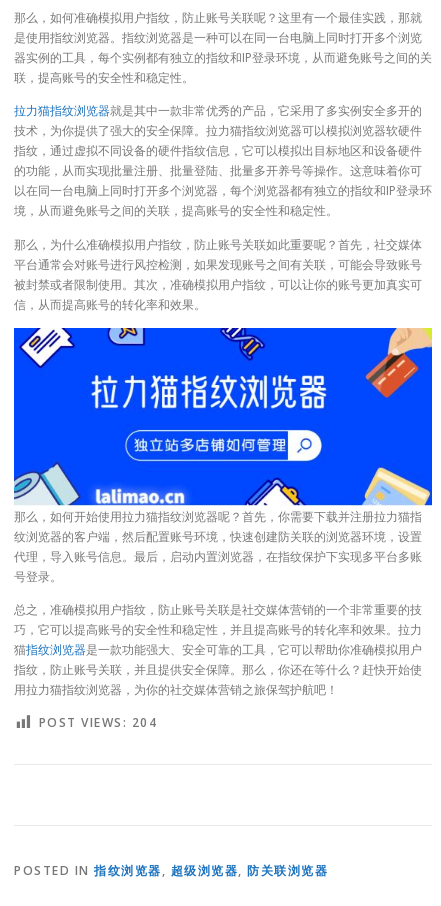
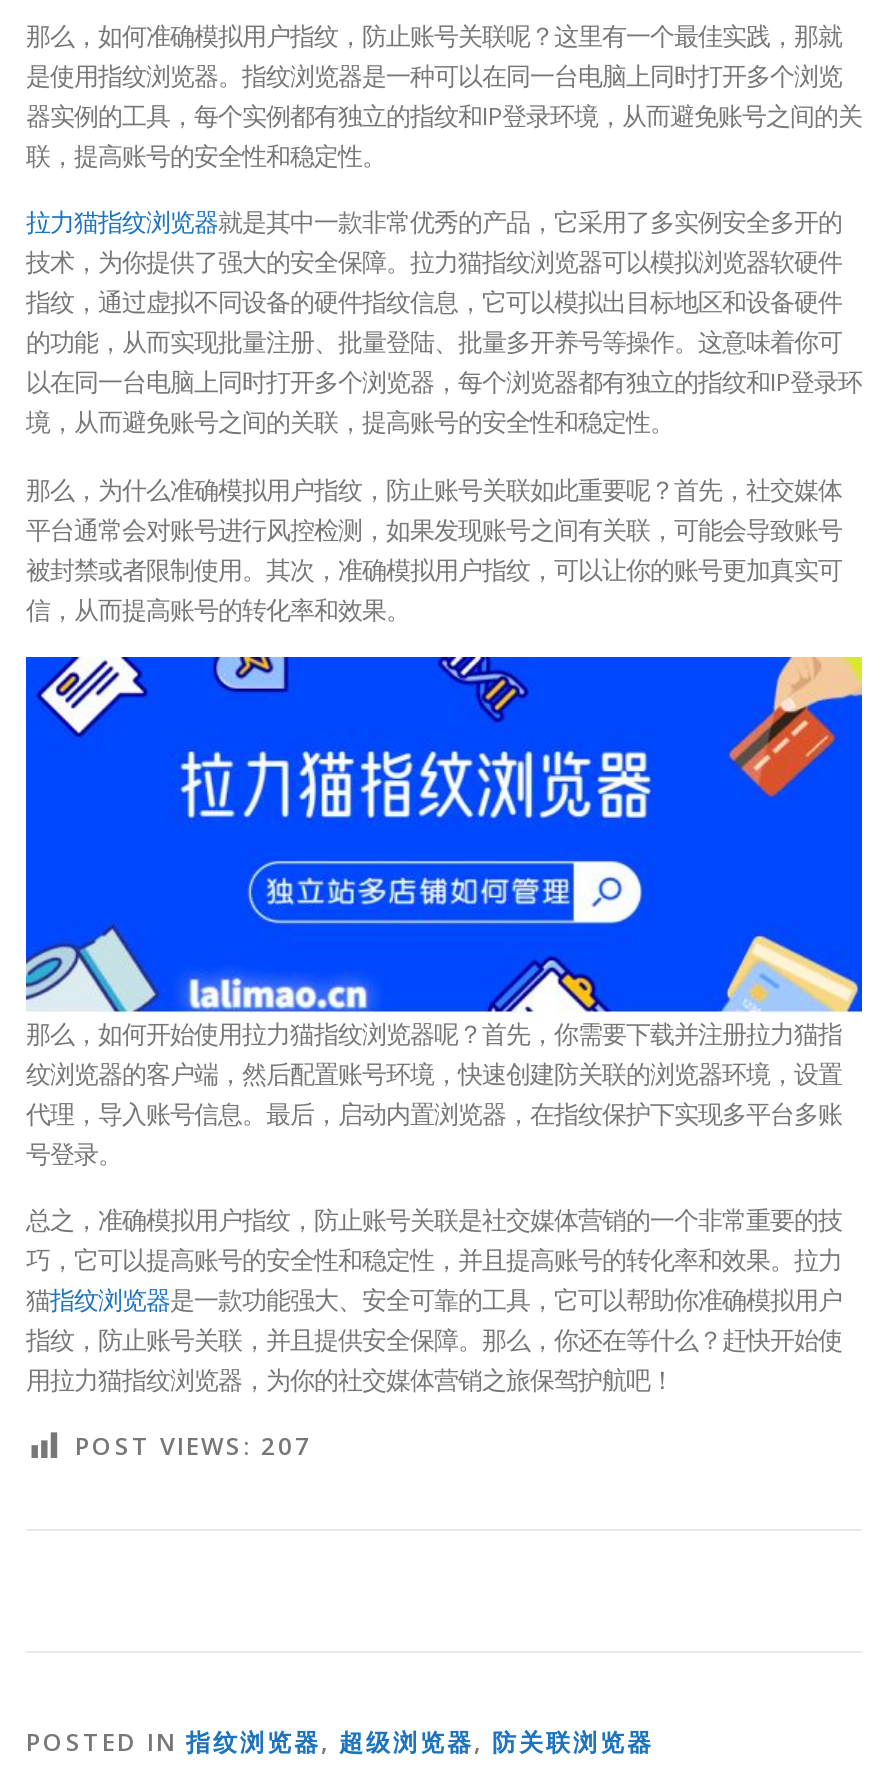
- POST VIEWS: 204
+ POST VIEWS: 207
